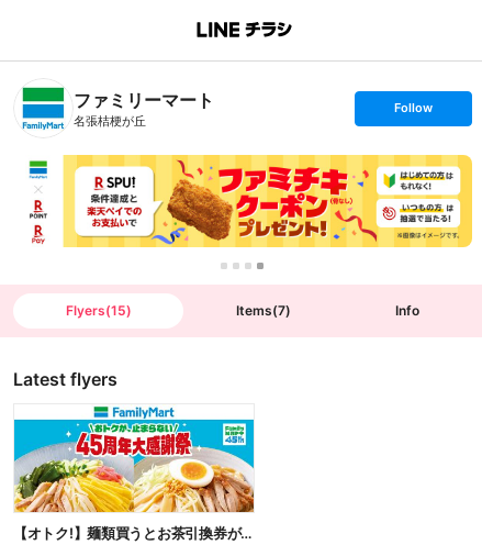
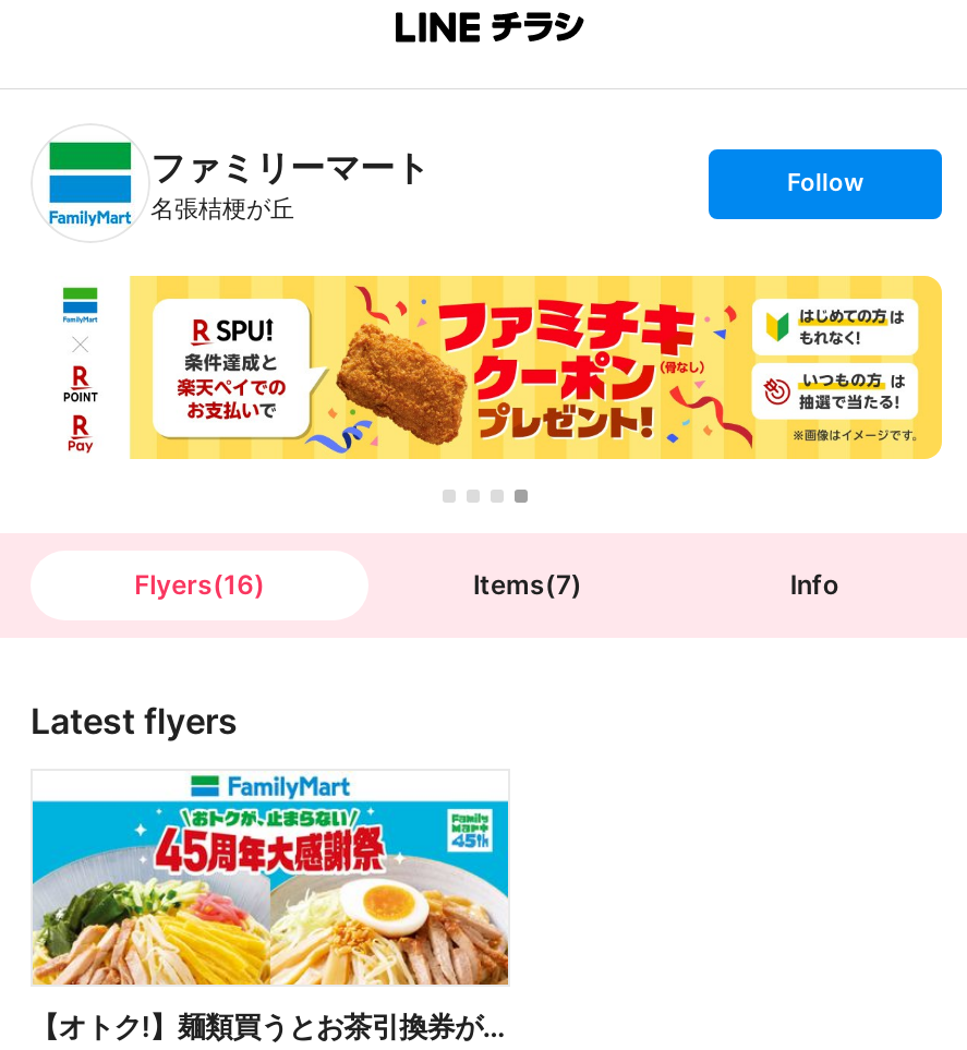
- Flyers(15)
+ Flyers(16)
